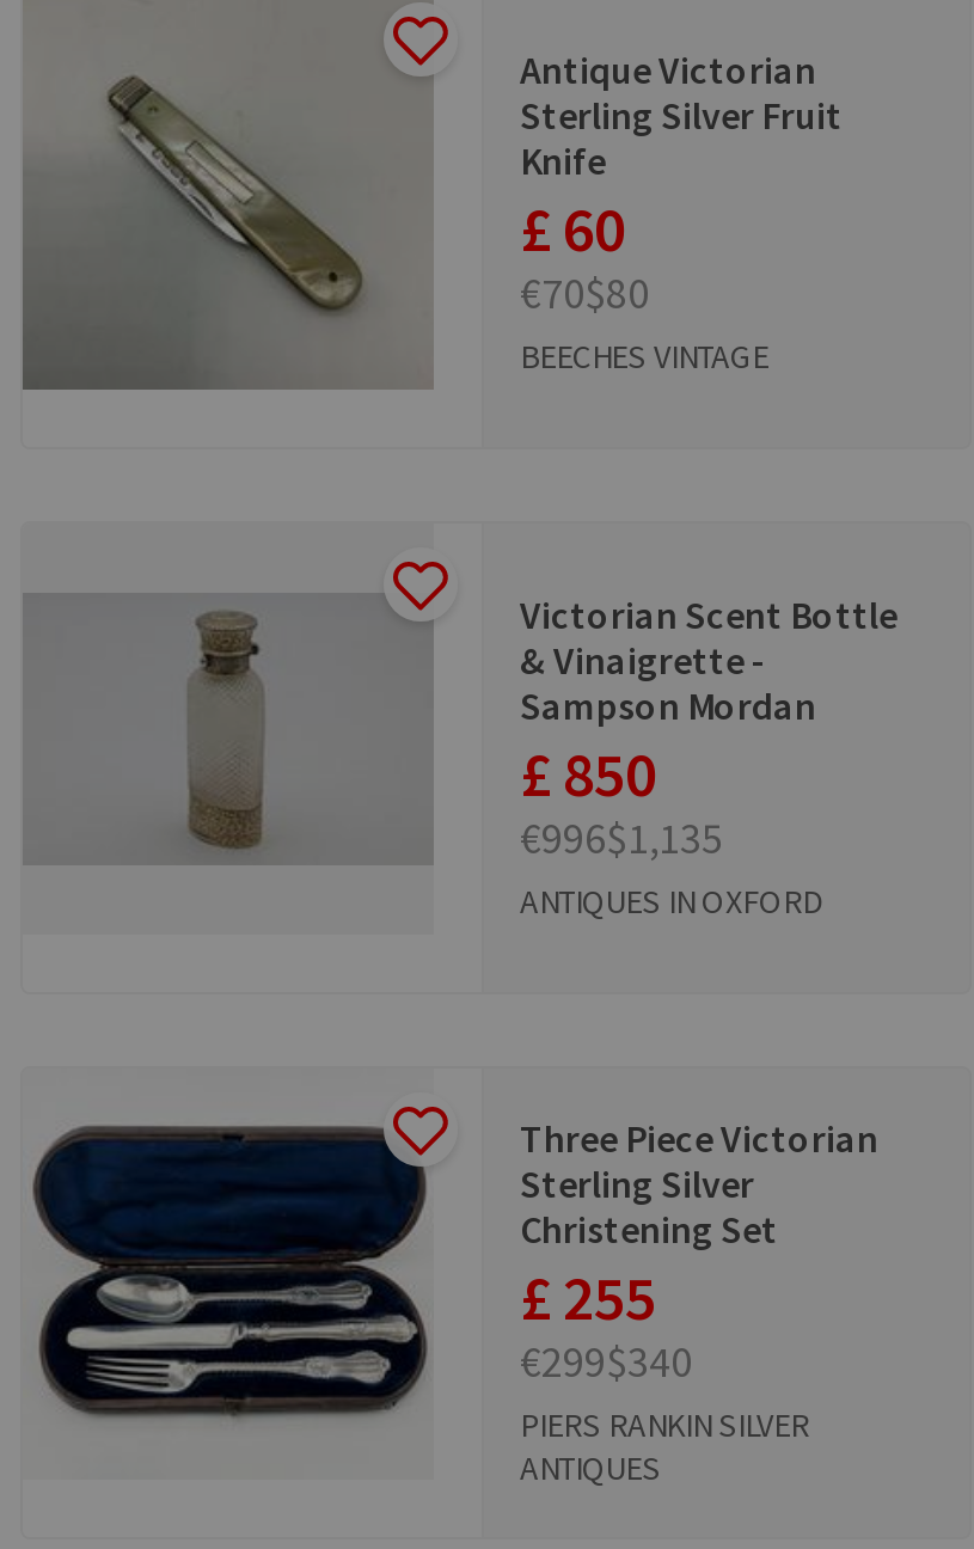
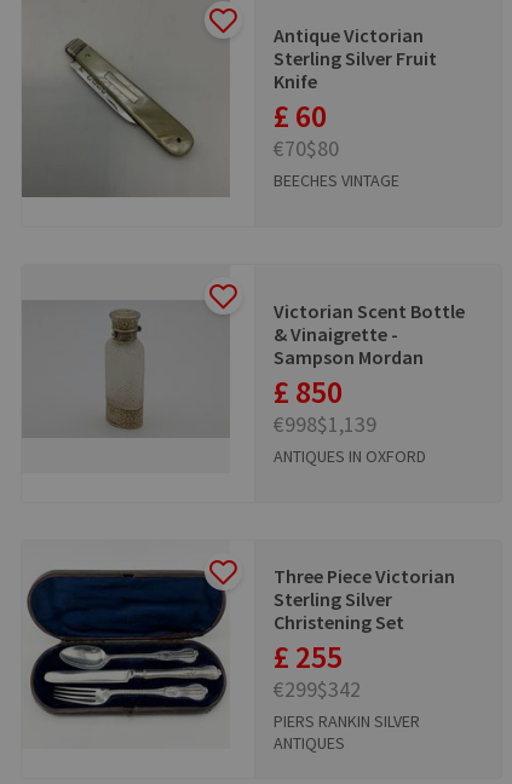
- €996$1,135
+ €998$1,139

- €299$340
+ €299$342
